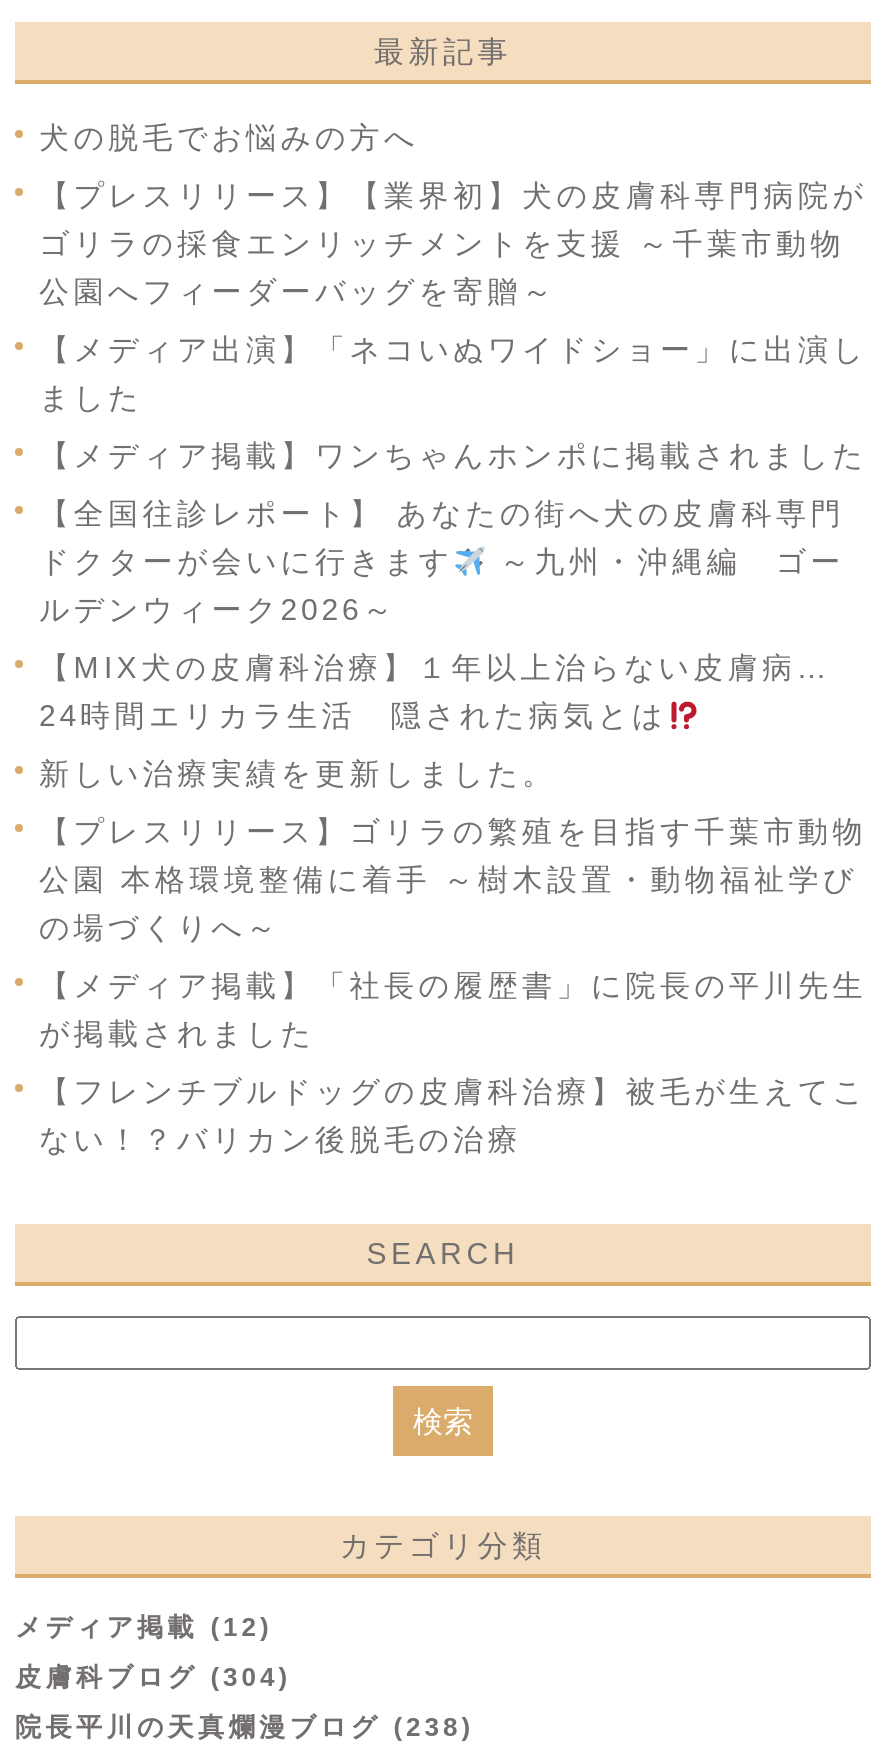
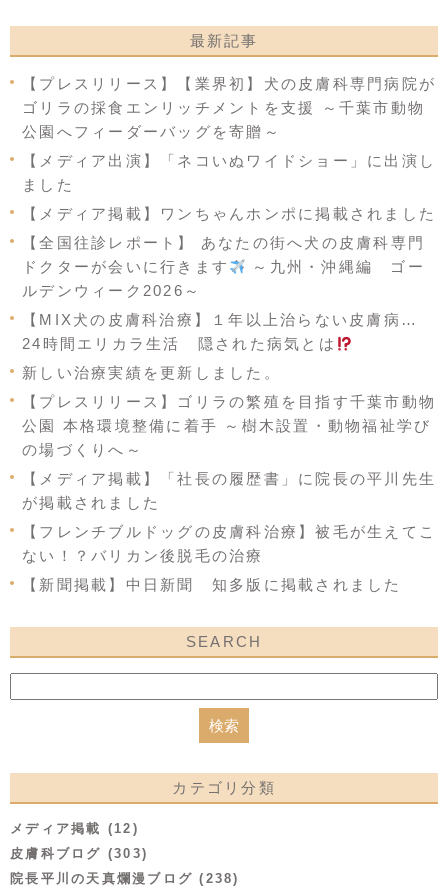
- 犬の脱毛でお悩みの方へ

moved up: 【プレスリリース】【業界初】犬の皮膚科専門病院が | ゴリラの採食エンリッチメントを支援 ～千葉市動物 | 公園へフィーダーバッグを寄贈～ | ... | 【フレンチブルドッグの皮膚科治療】被毛が生えてこ | ない！？バリカン後脱毛の治療

+ 【新聞掲載】中日新聞 知多版に掲載されました

- 皮膚科ブログ (304)
+ 皮膚科ブログ (303)
